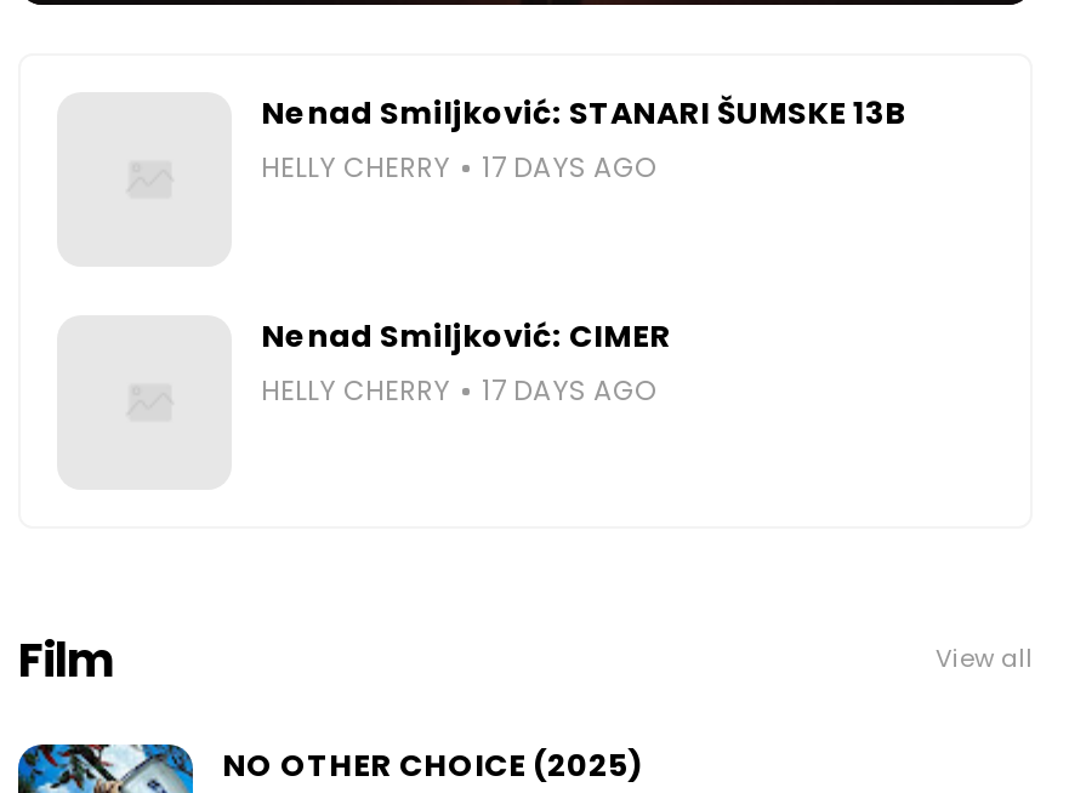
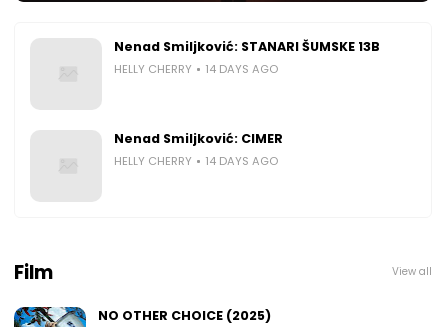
- HELLY CHERRY 17 DAYS AGO
+ HELLY CHERRY 14 DAYS AGO

- HELLY CHERRY 17 DAYS AGO
+ HELLY CHERRY 14 DAYS AGO
